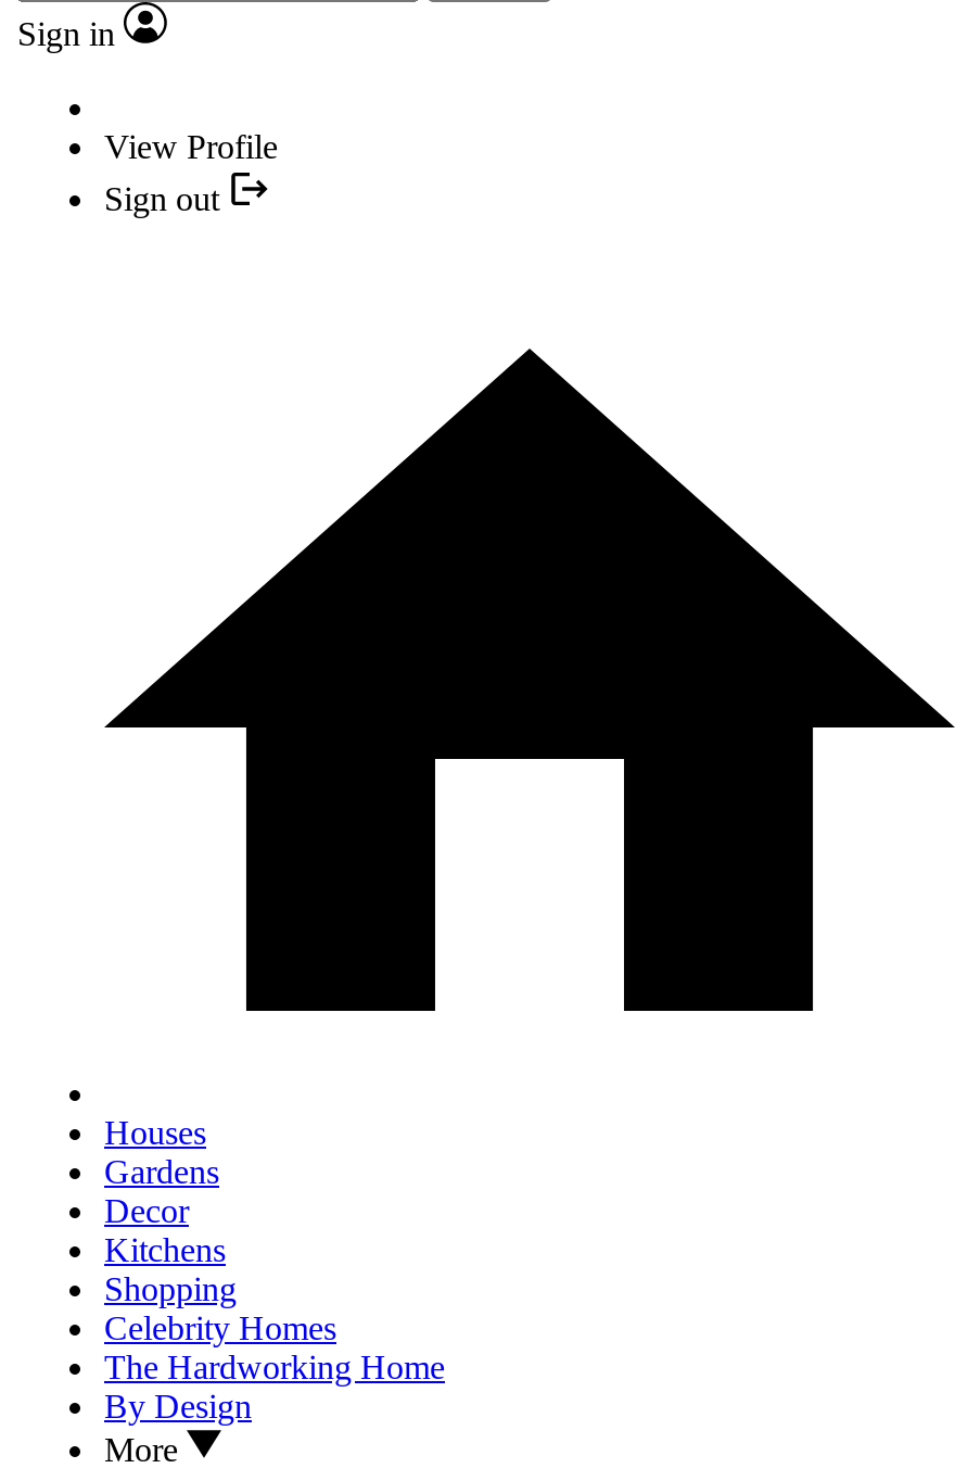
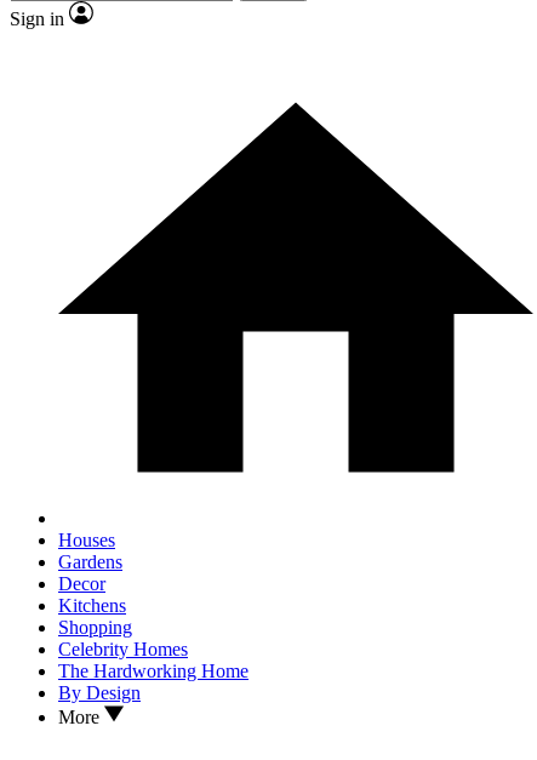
- View Profile
- Sign out
